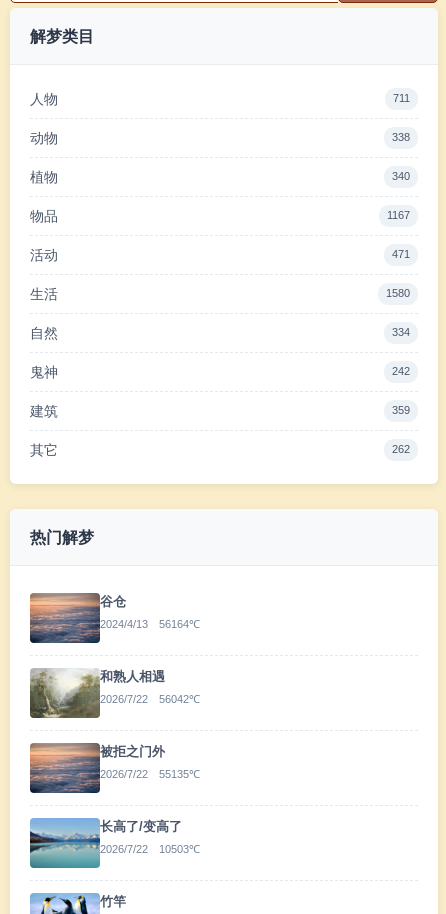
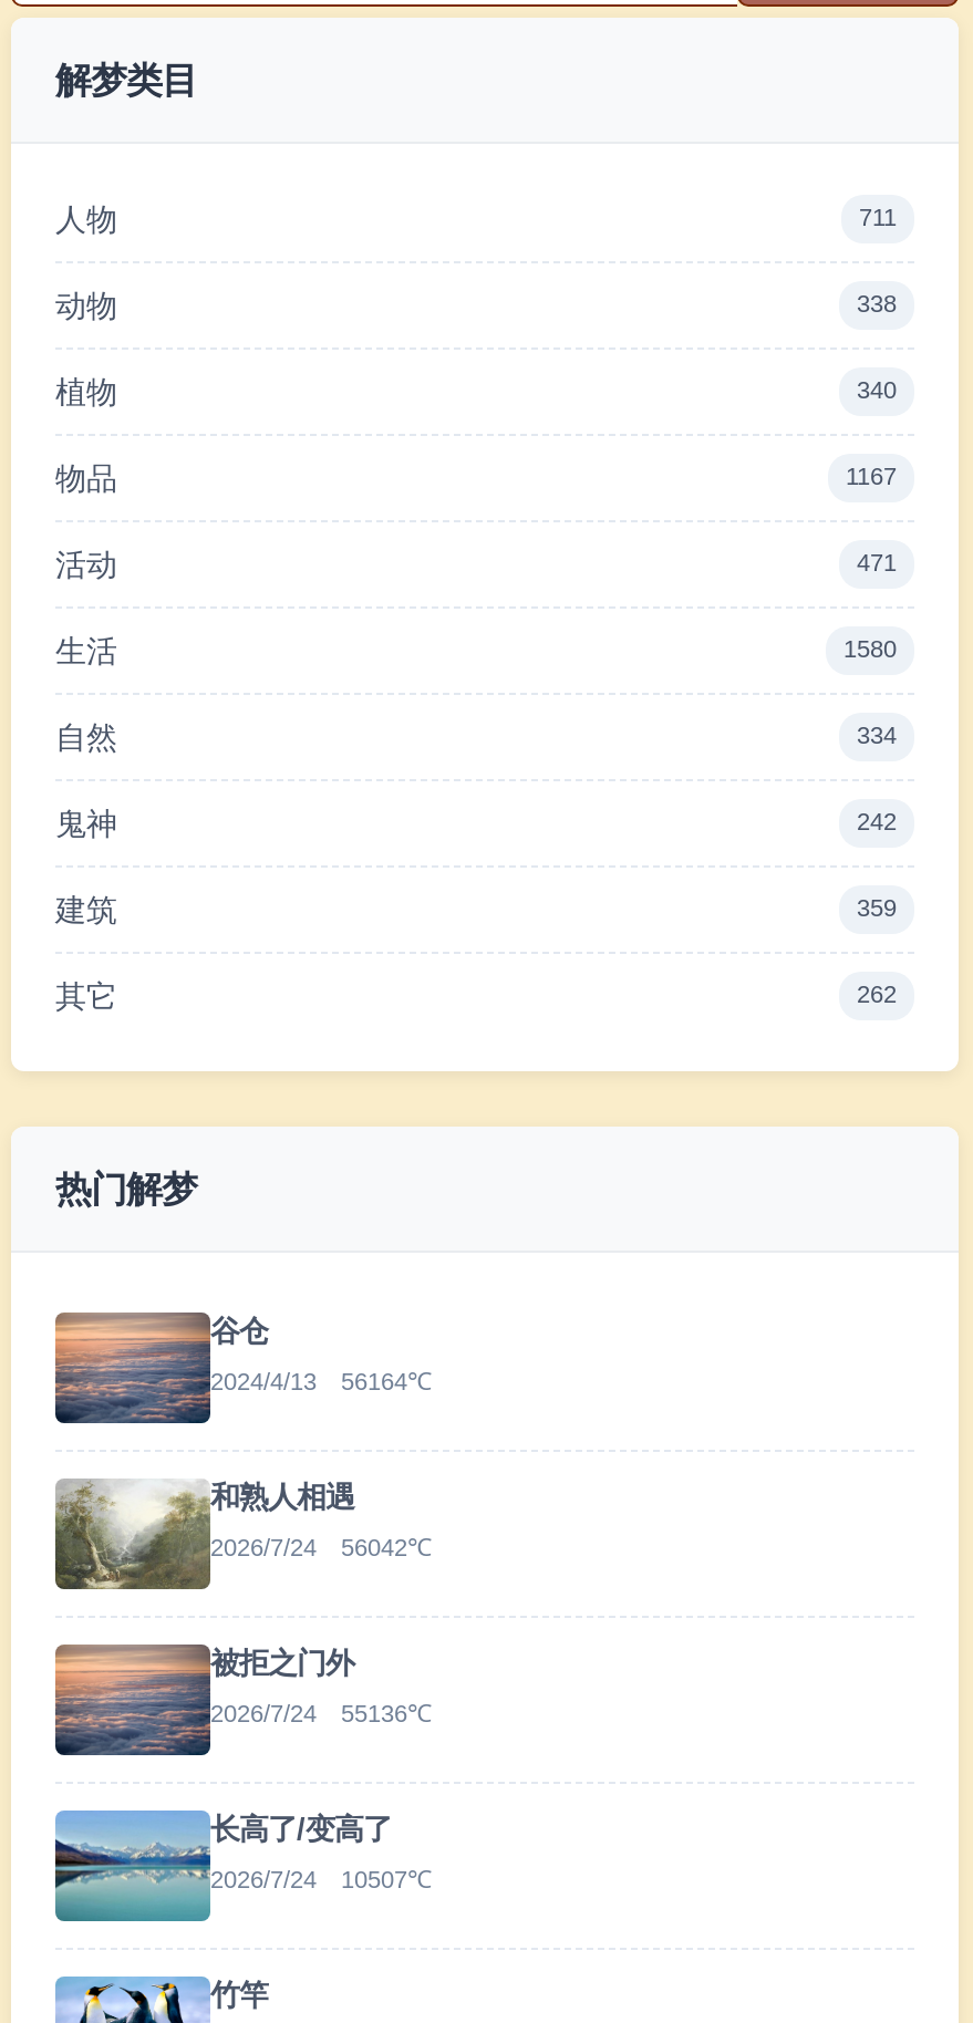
- 2026/7/22 56042℃
+ 2026/7/24 56042℃

- 2026/7/22 55135℃
+ 2026/7/24 55136℃

- 2026/7/22 10503℃
+ 2026/7/24 10507℃
